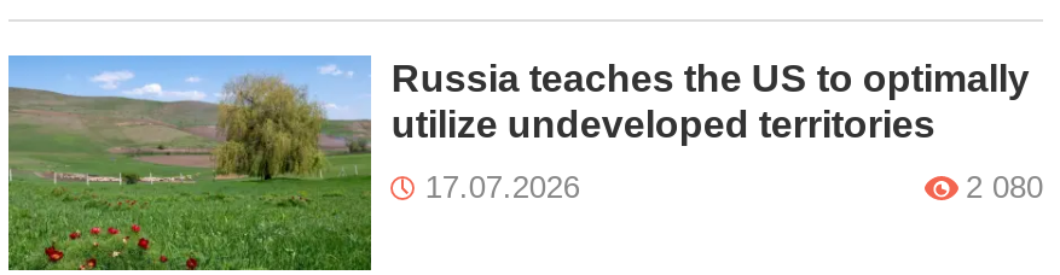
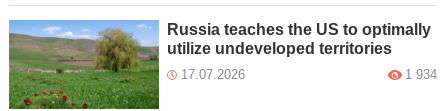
- 2 080
+ 1 934
